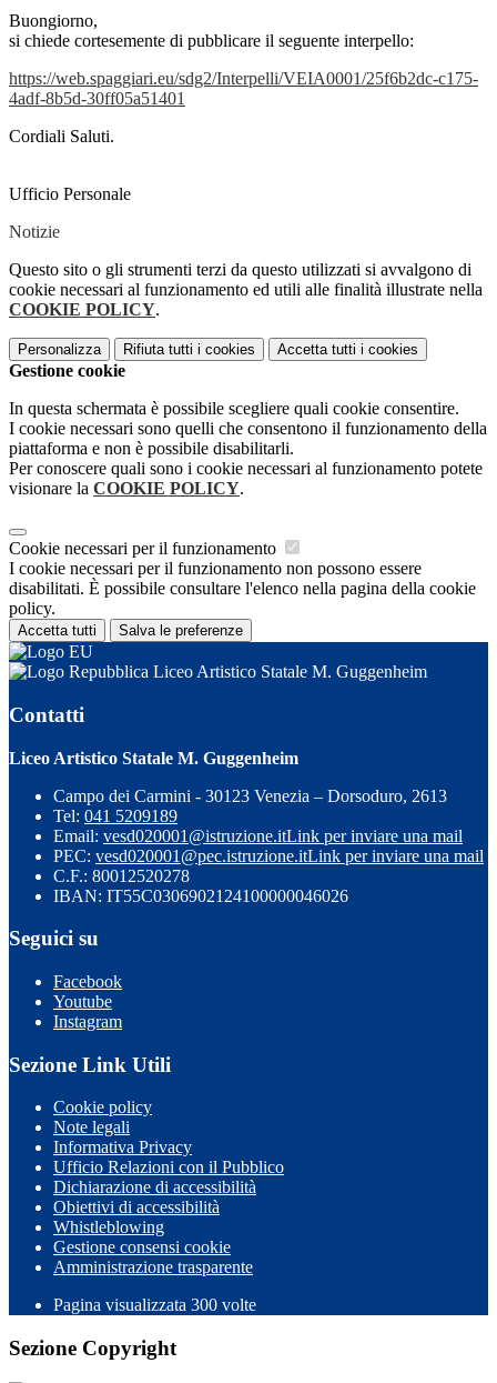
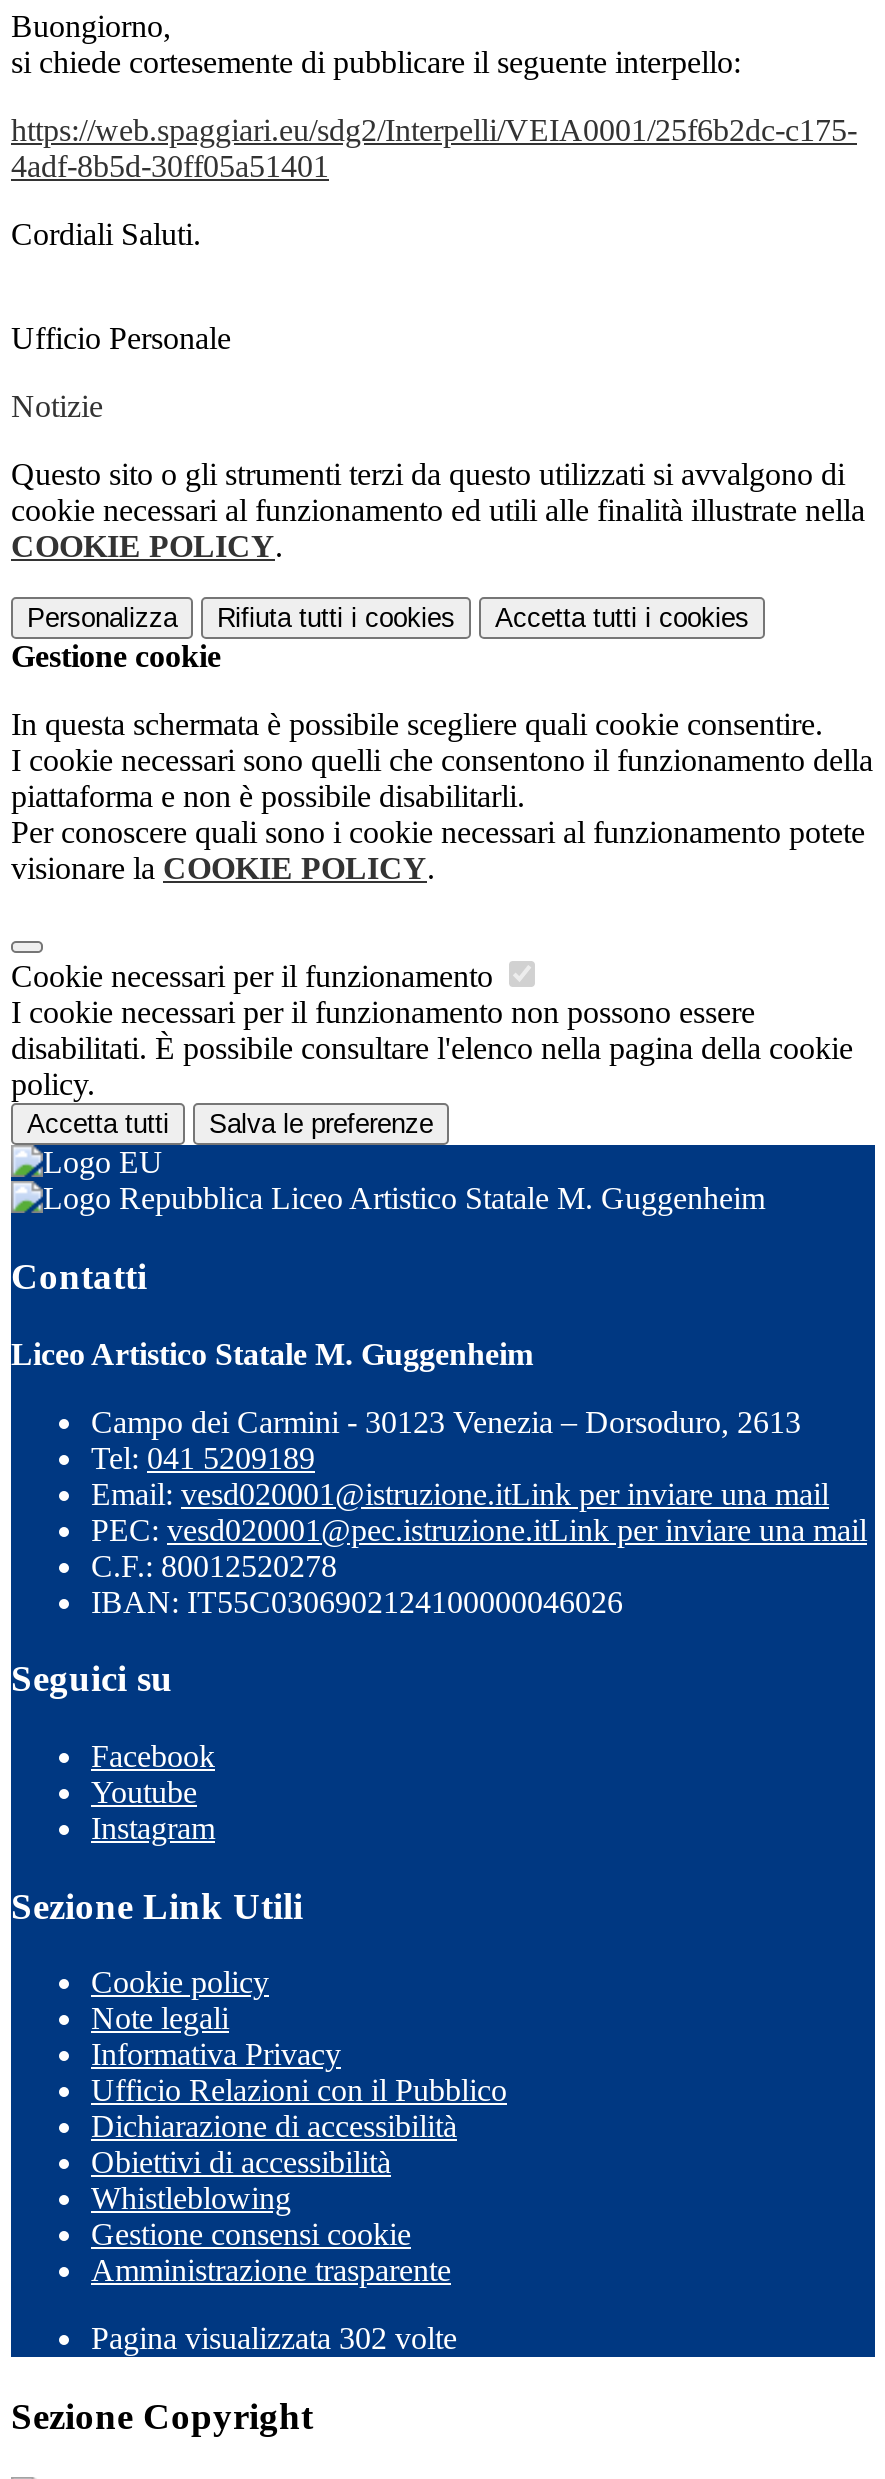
- Pagina visualizzata 300 volte
+ Pagina visualizzata 302 volte
